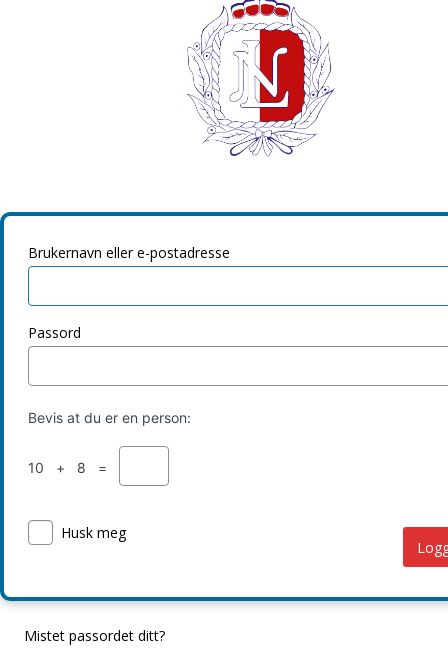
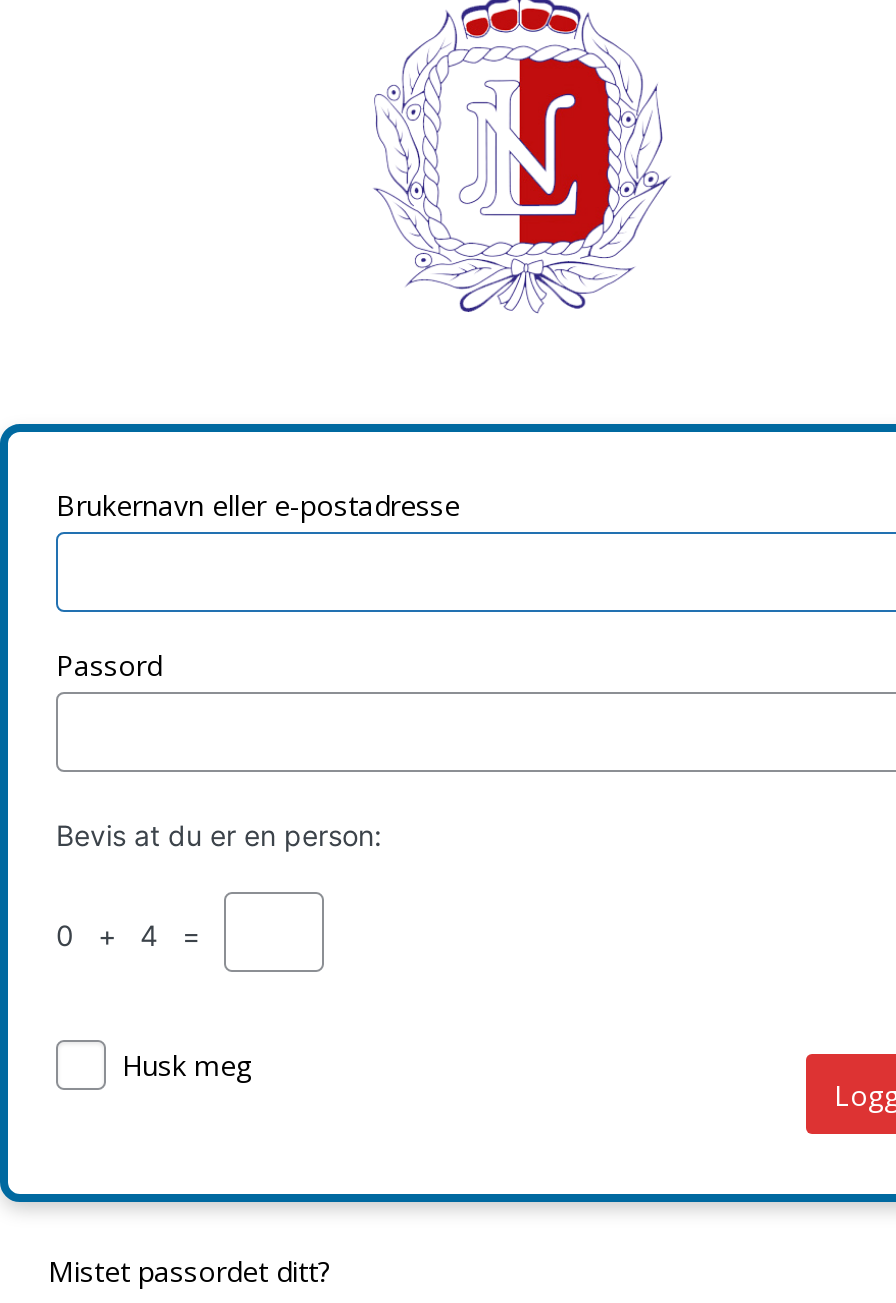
- 10 + 8 =
+ 0 + 4 =
